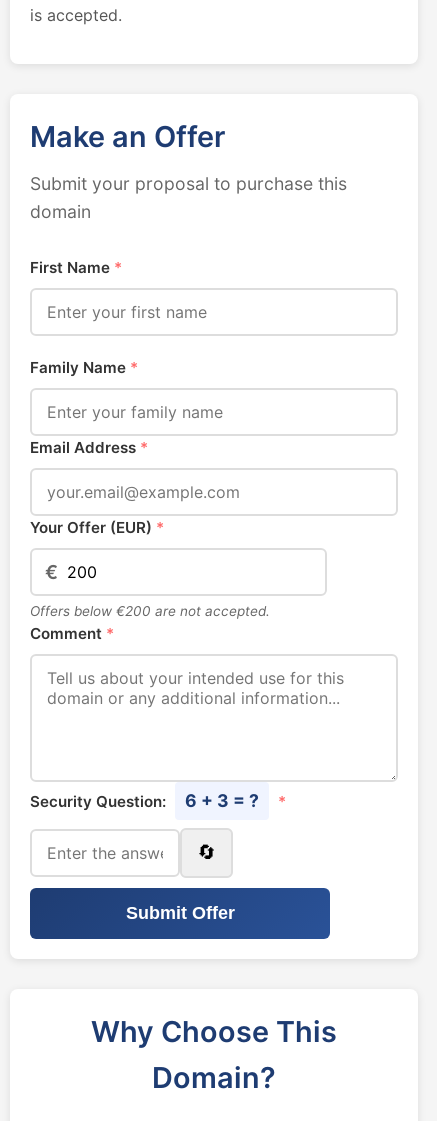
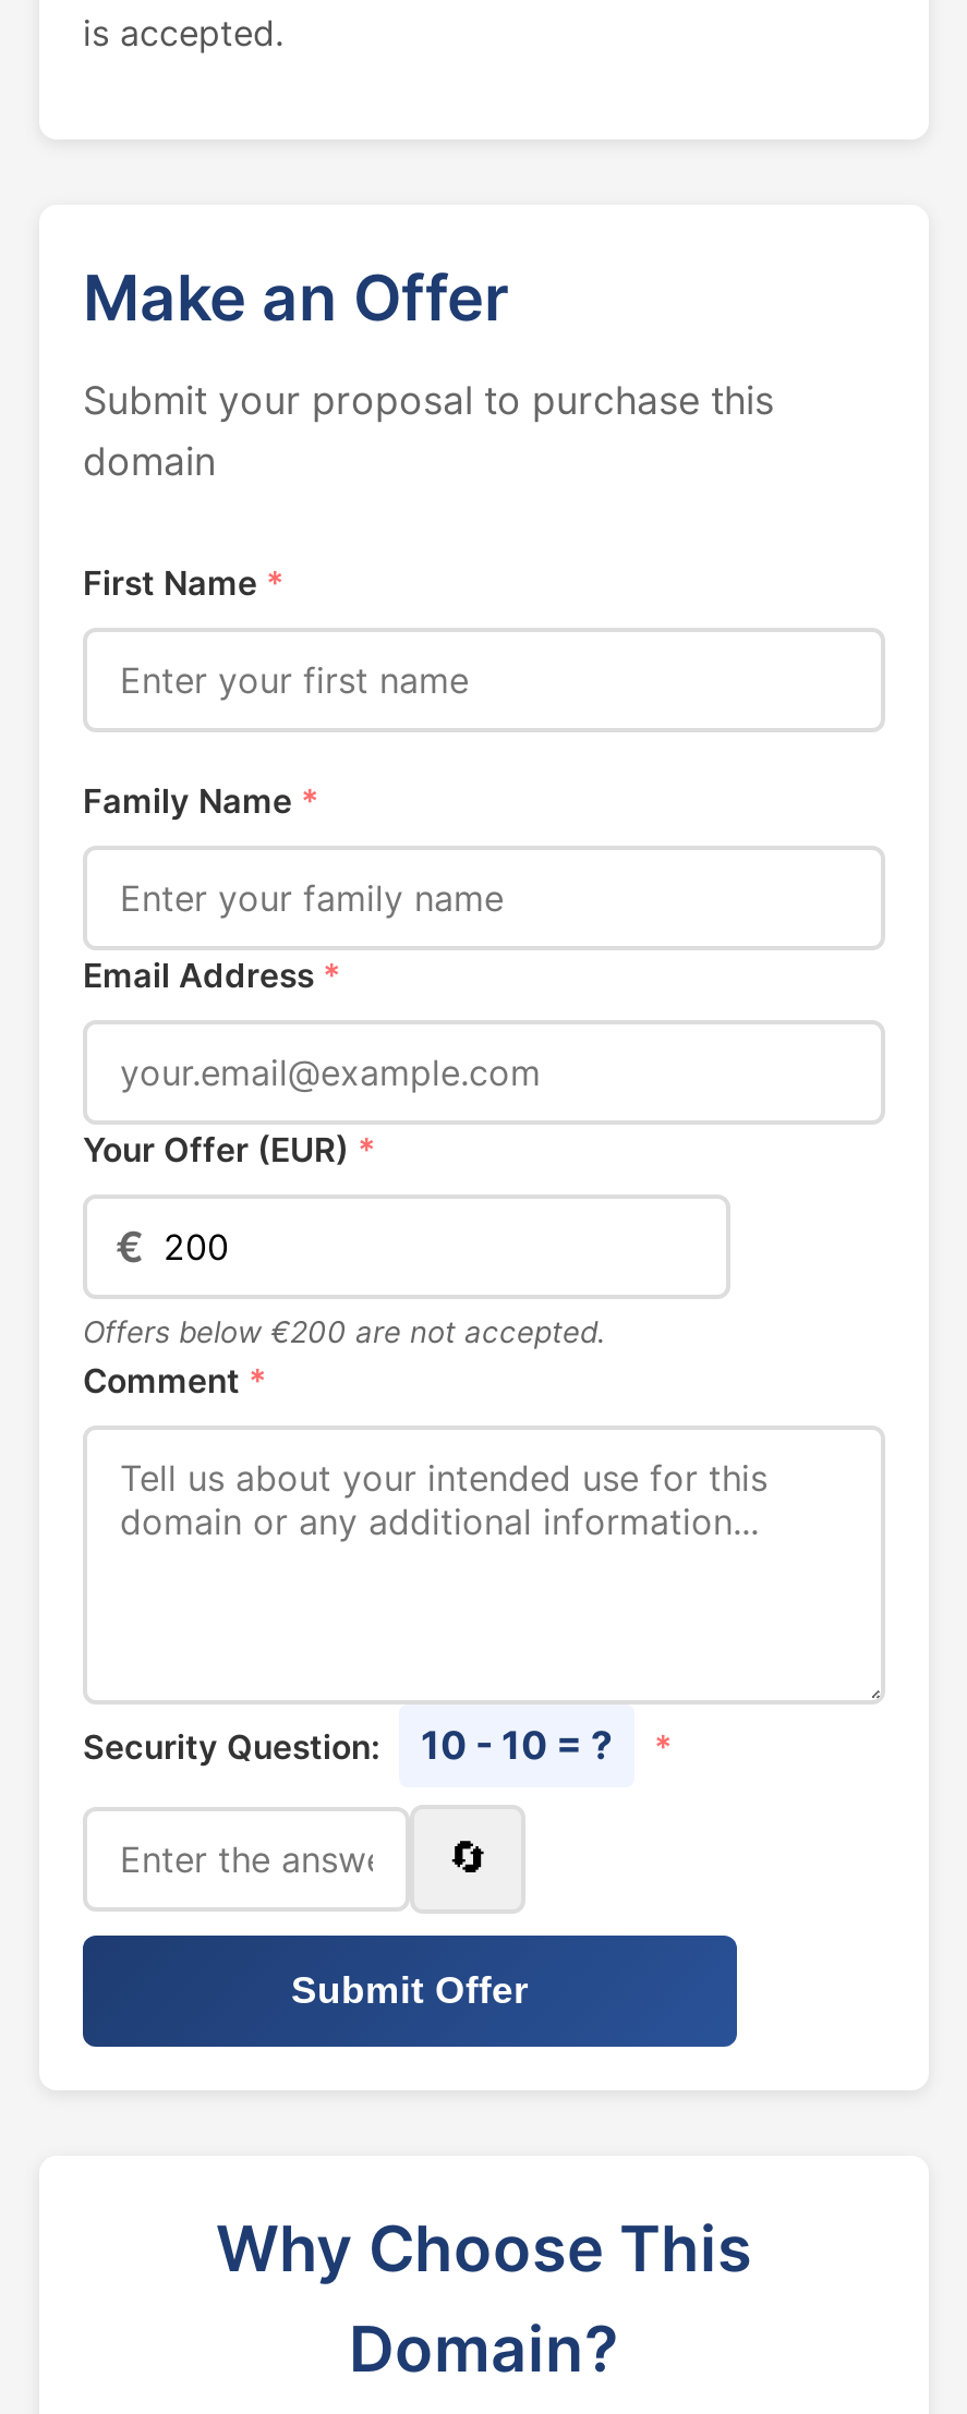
- 6 + 3 = ?
+ 10 - 10 = ?
